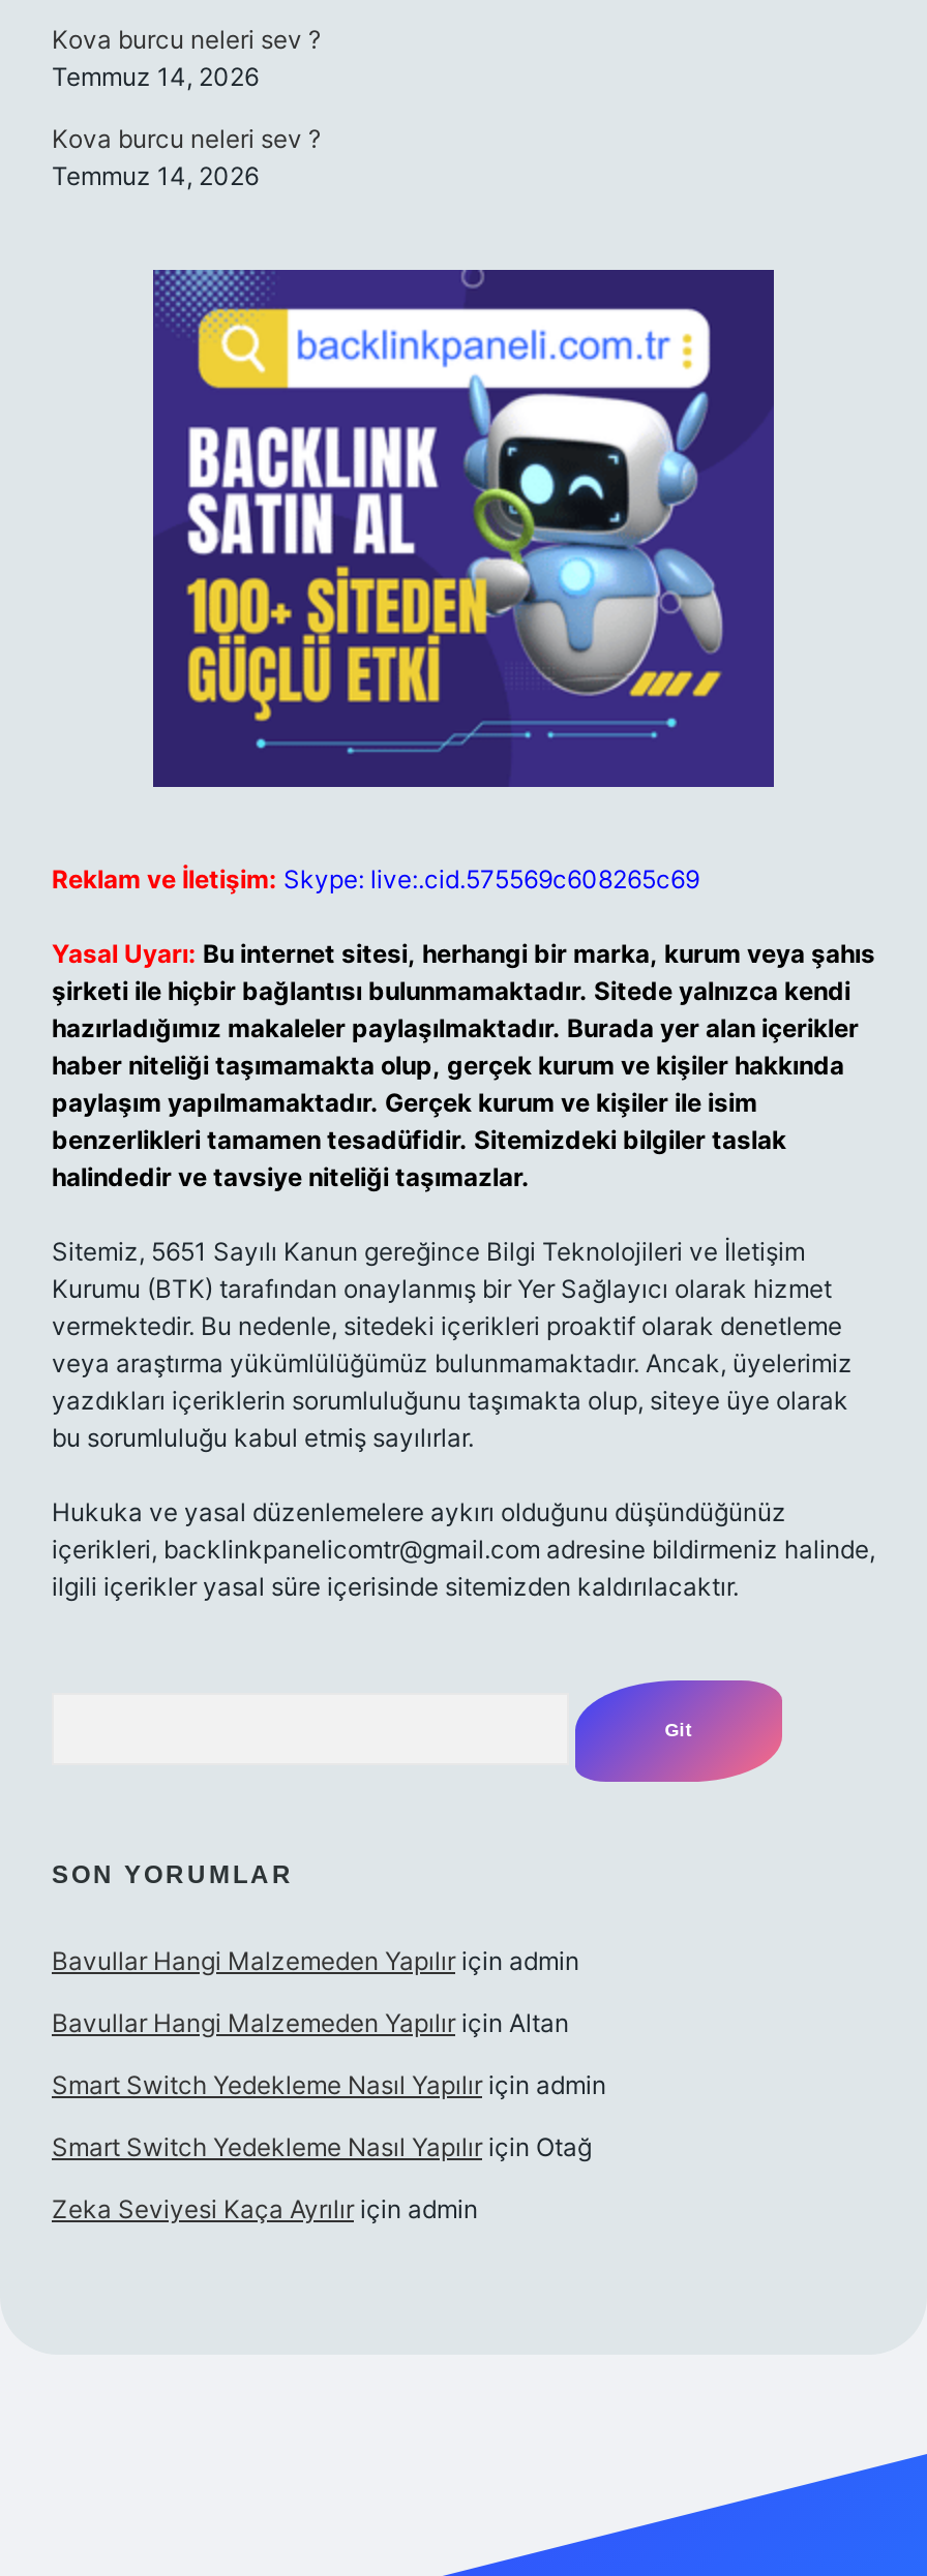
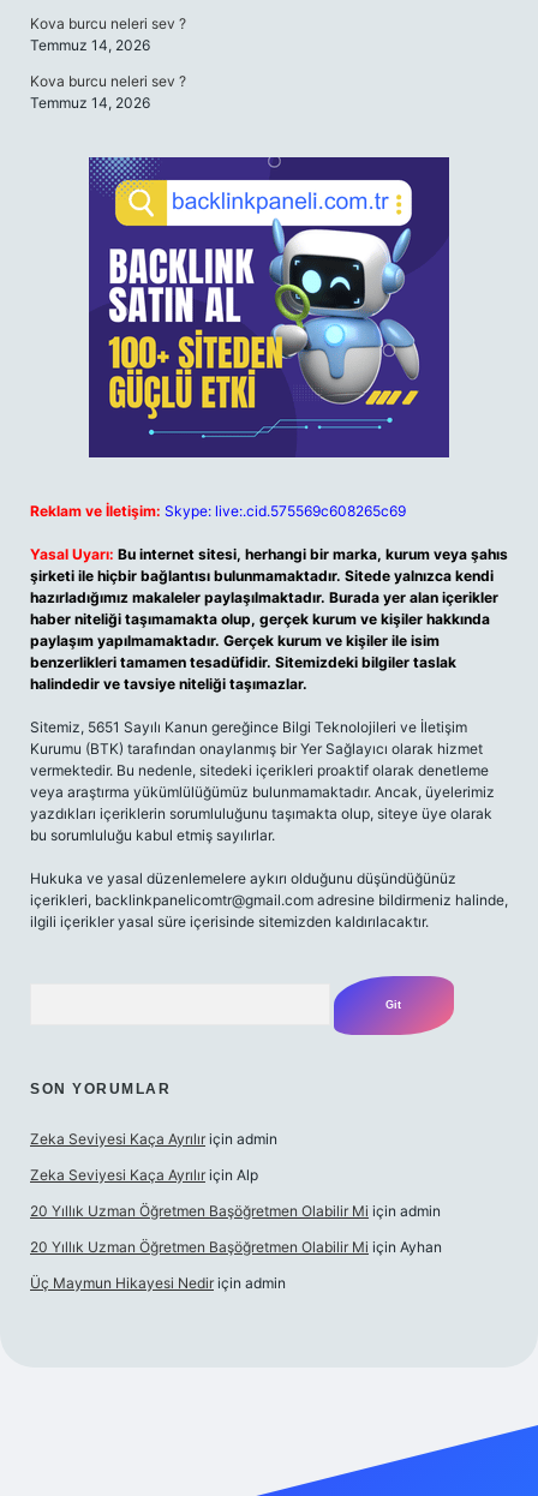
- Bavullar Hangi Malzemeden Yapılır için admin
- Bavullar Hangi Malzemeden Yapılır için Altan
- Smart Switch Yedekleme Nasıl Yapılır için admin
- Smart Switch Yedekleme Nasıl Yapılır için Otağ

moved up: Zeka Seviyesi Kaça Ayrılır için admin

+ Zeka Seviyesi Kaça Ayrılır için Alp
+ 20 Yıllık Uzman Öğretmen Başöğretmen Olabilir Mi için admin
+ 20 Yıllık Uzman Öğretmen Başöğretmen Olabilir Mi için Ayhan
+ Üç Maymun Hikayesi Nedir için admin
